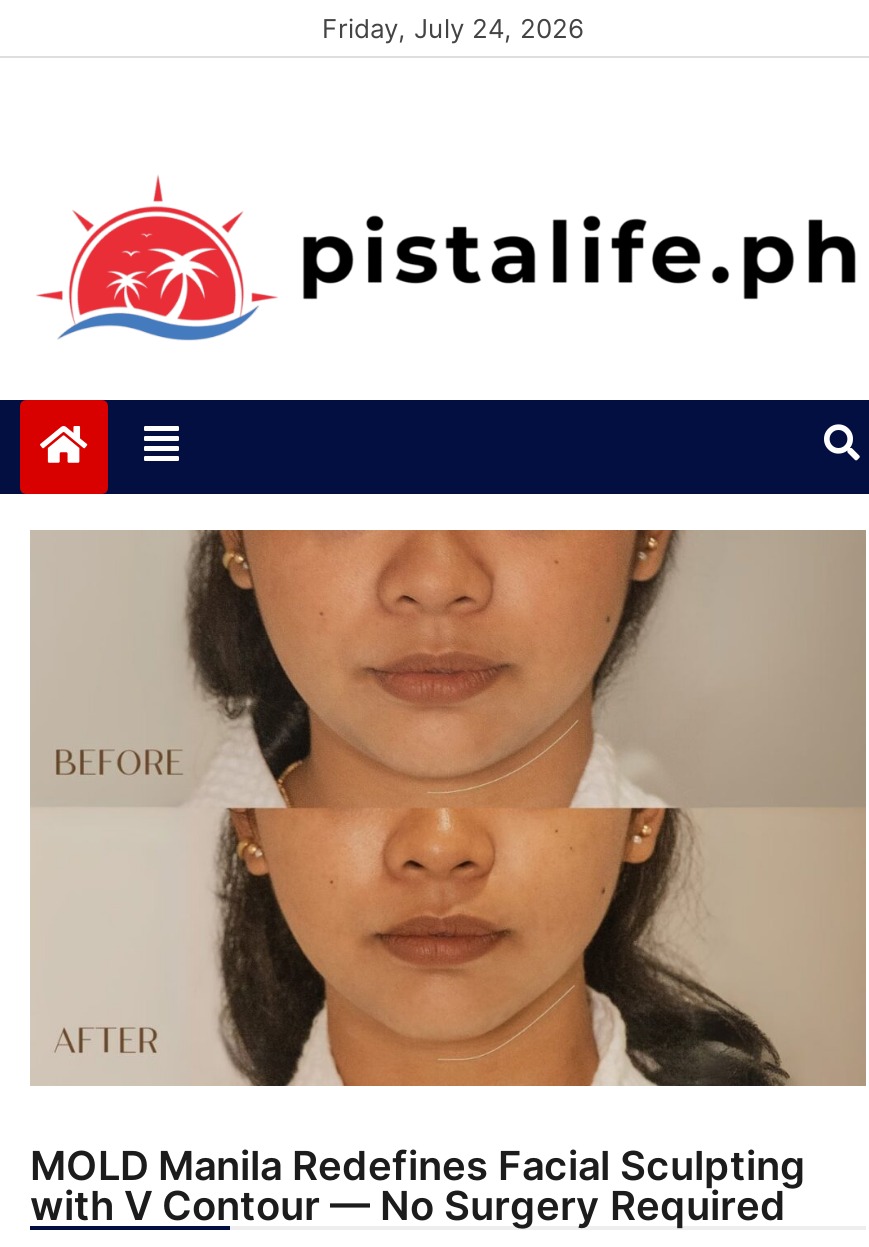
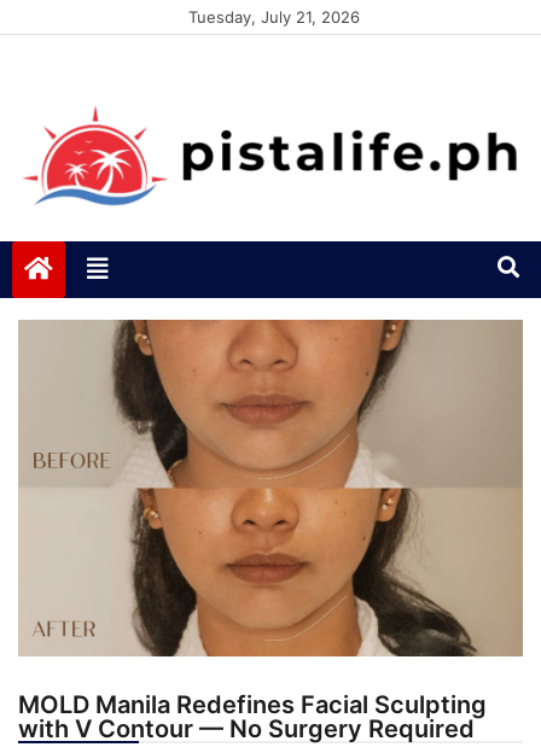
- Friday, July 24, 2026
+ Tuesday, July 21, 2026
